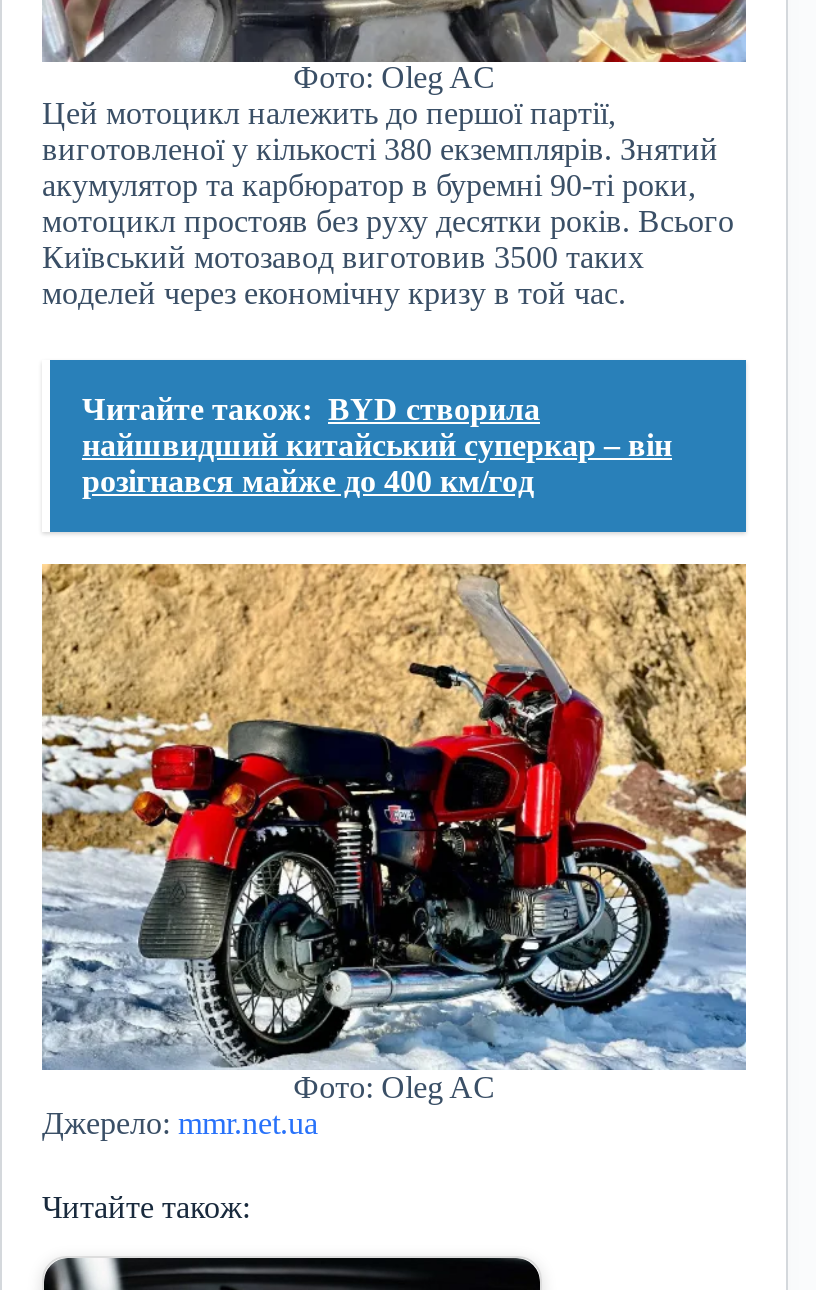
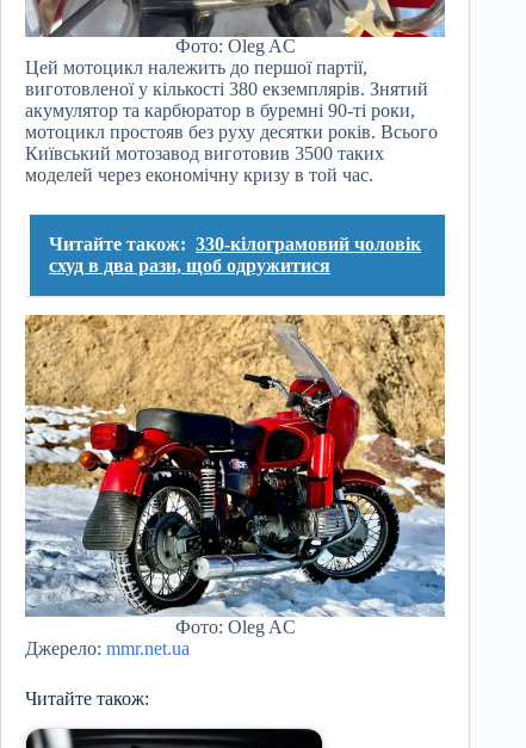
- Читайте також: BYD створила
- найшвидший китайський суперкар – він
- розігнався майже до 400 км/год
+ Читайте також: 330-кілограмовий чоловік
+ схуд в два рази, щоб одружитися
